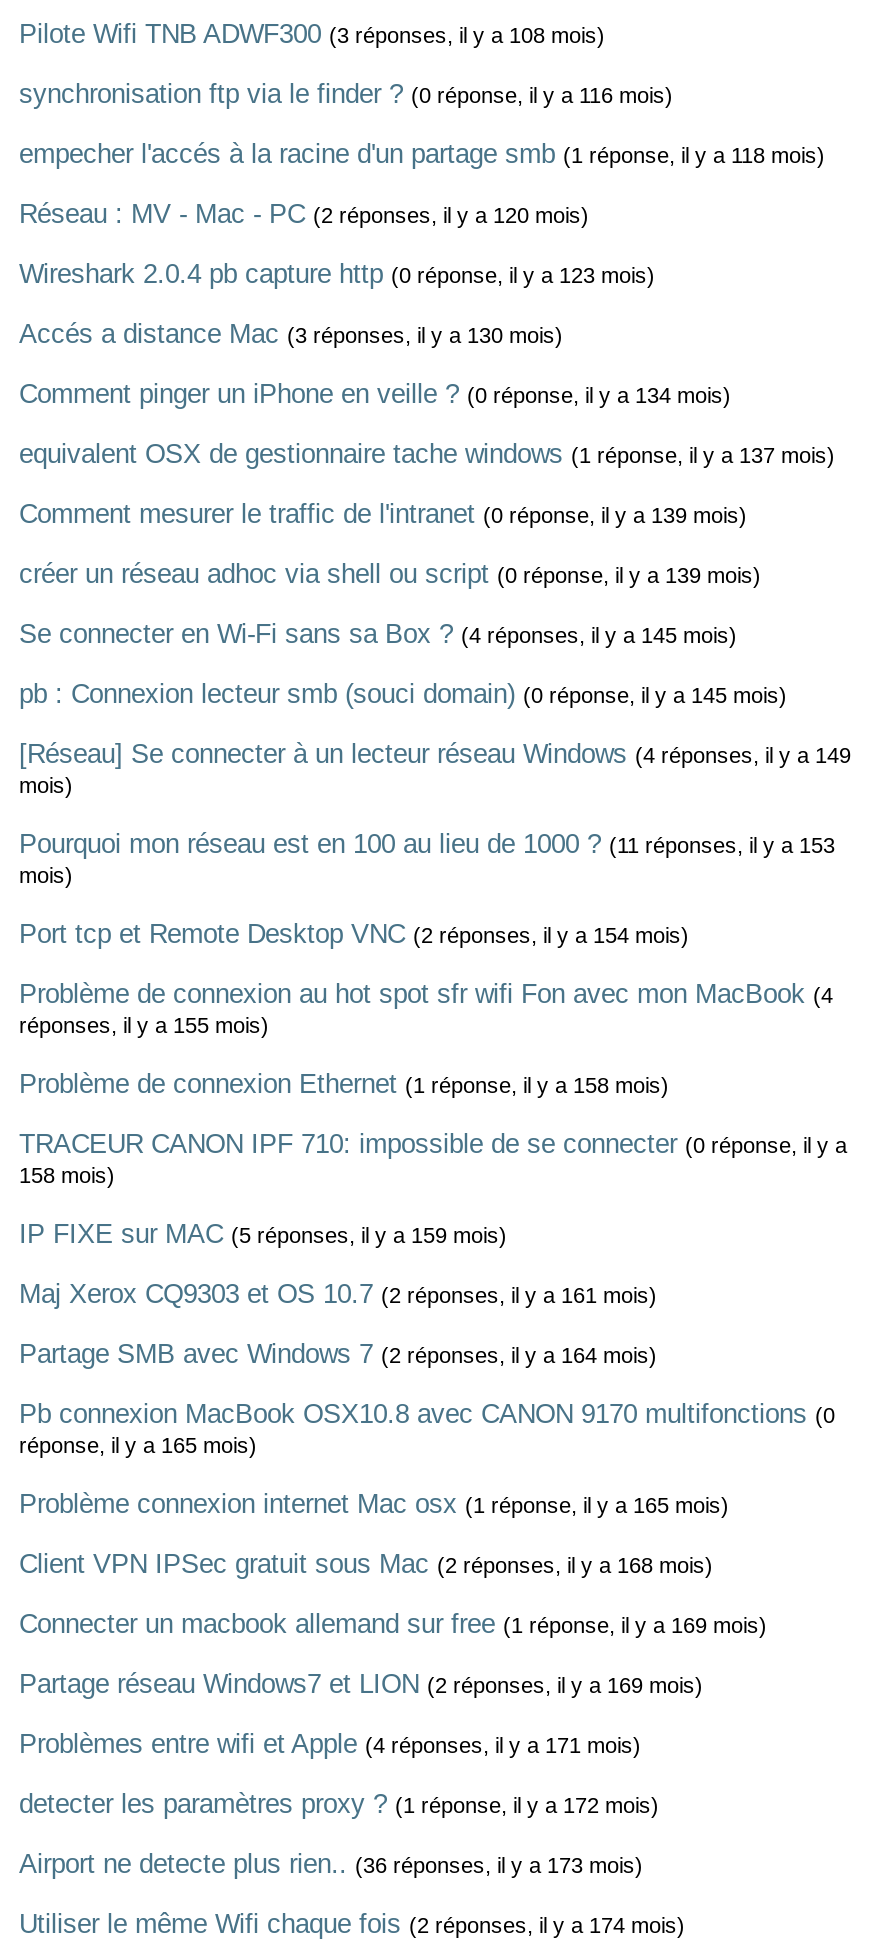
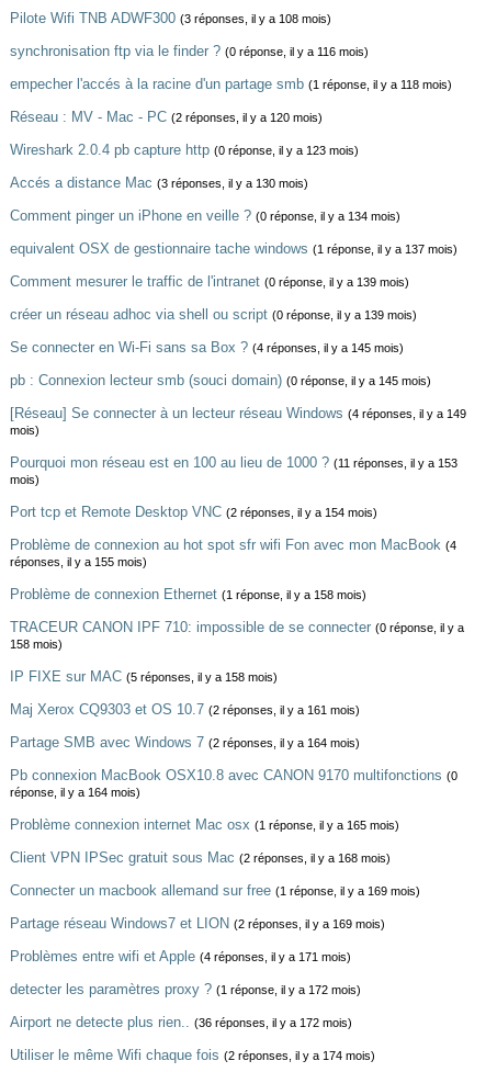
- IP FIXE sur MAC (5 réponses, il y a 159 mois)
+ IP FIXE sur MAC (5 réponses, il y a 158 mois)

- réponse, il y a 165 mois)
+ réponse, il y a 164 mois)

- Airport ne detecte plus rien.. (36 réponses, il y a 173 mois)
+ Airport ne detecte plus rien.. (36 réponses, il y a 172 mois)
